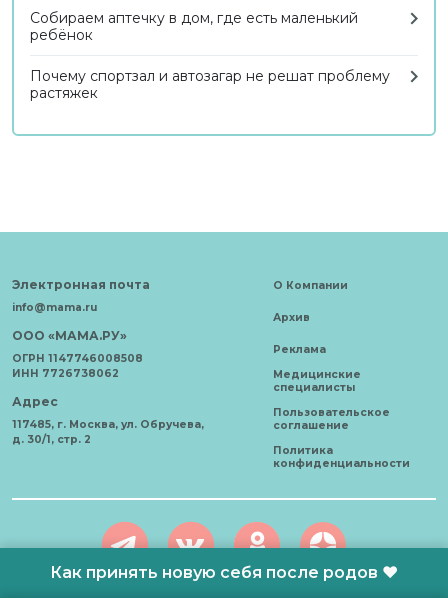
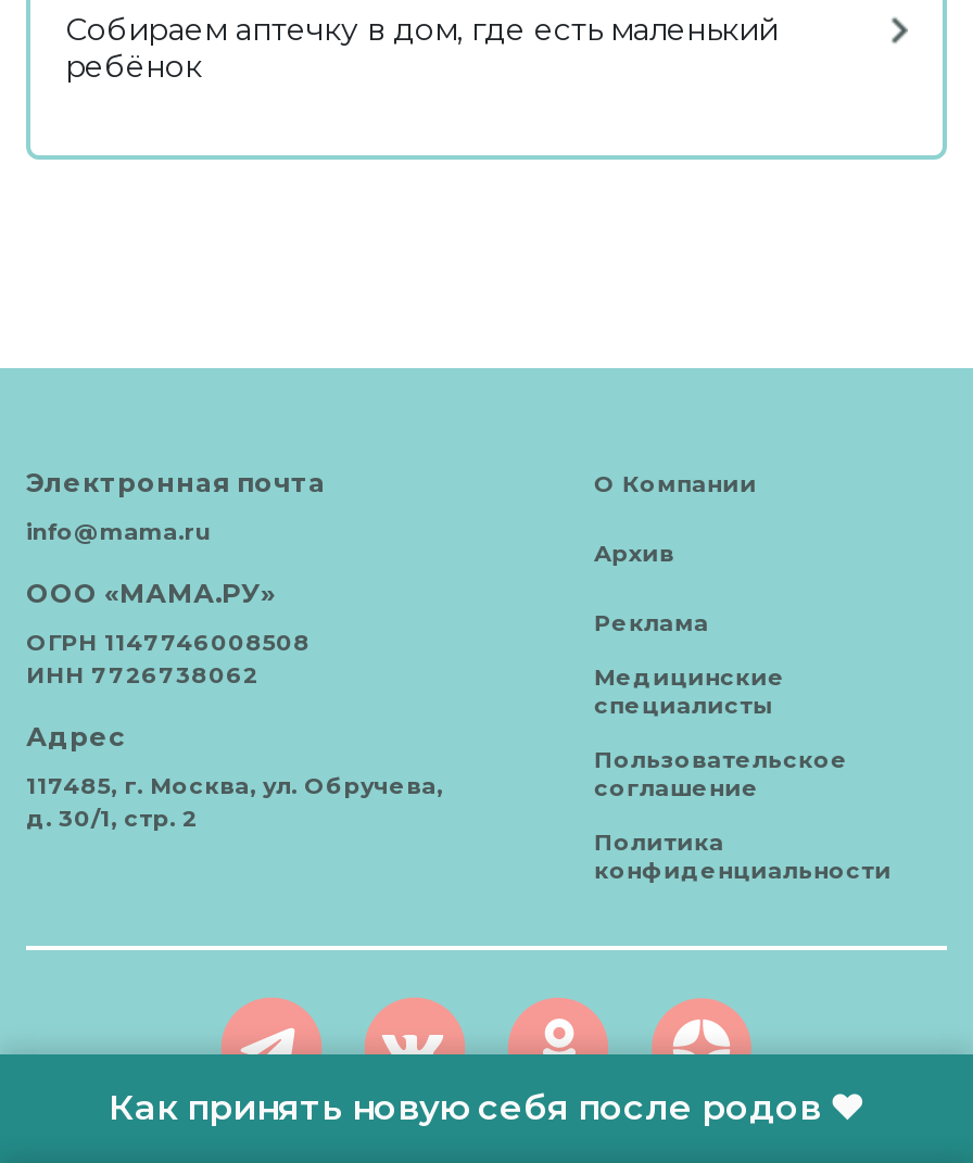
- Почему спортзал и автозагар не решат проблему
- растяжек
